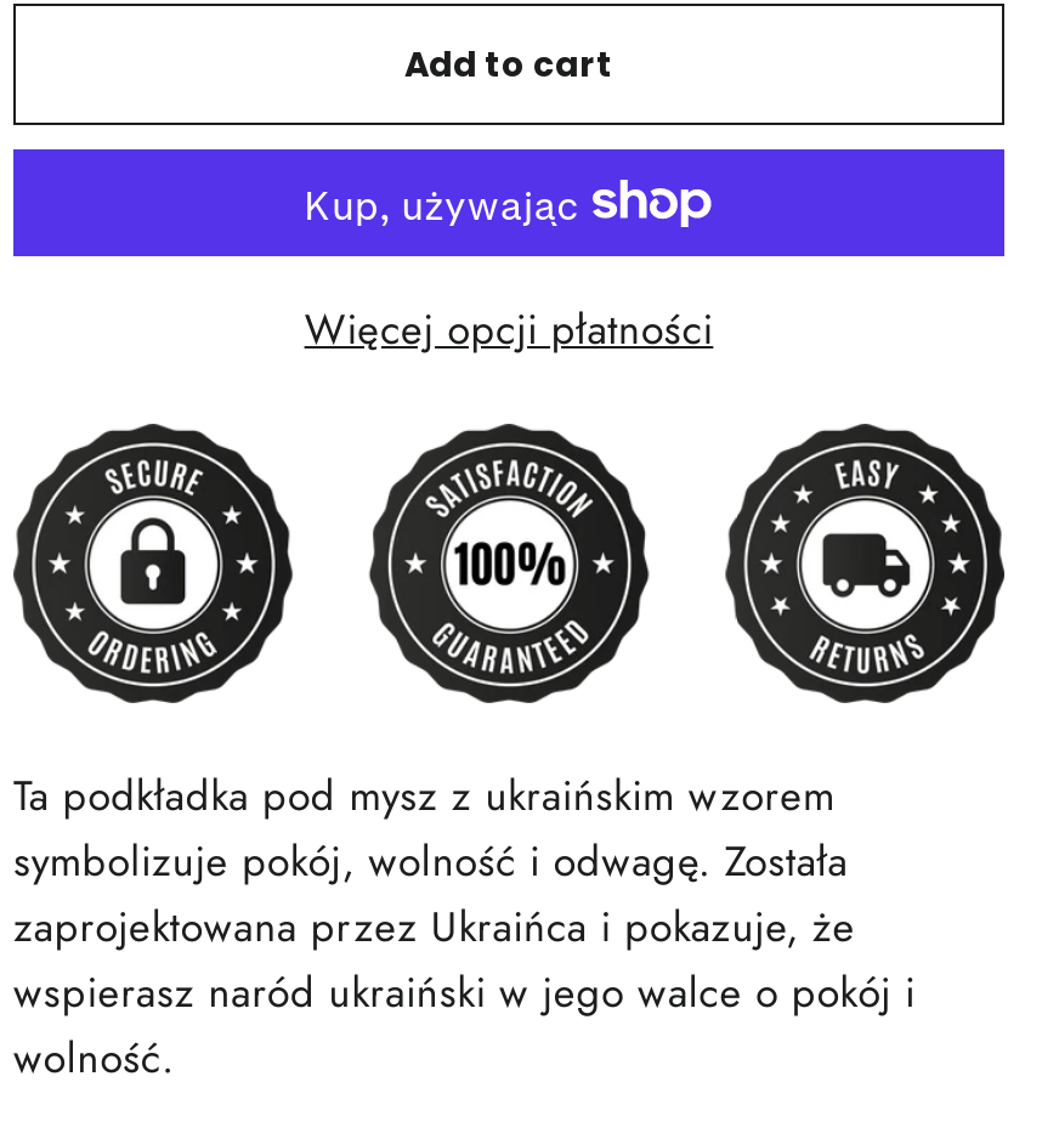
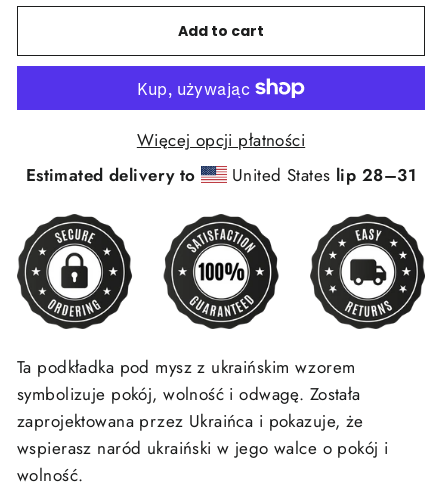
+ Estimated delivery to
+ United States lip 28–31
